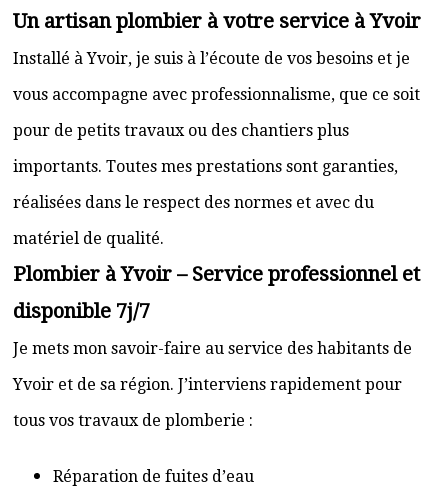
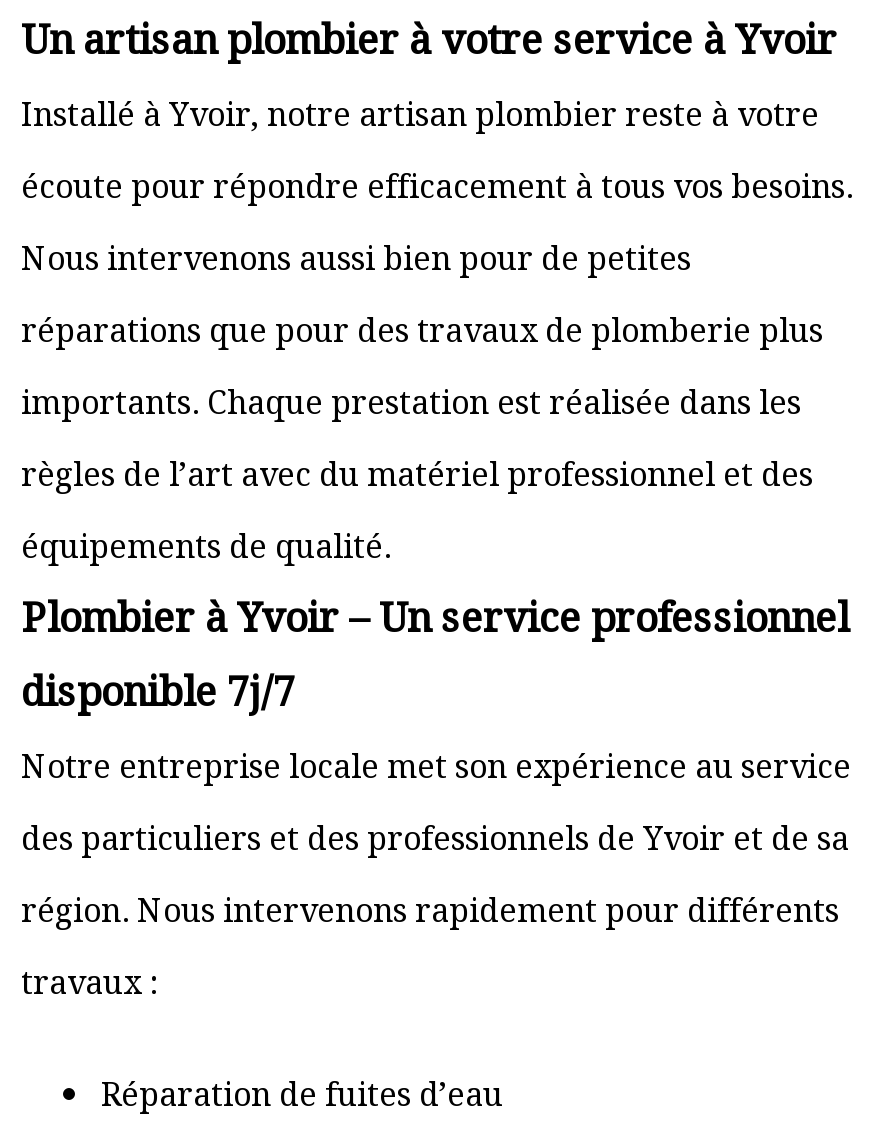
- Installé à Yvoir, je suis à l’écoute de vos besoins et je
- vous accompagne avec professionnalisme, que ce soit
- pour de petits travaux ou des chantiers plus
- importants. Toutes mes prestations sont garanties,
- réalisées dans le respect des normes et avec du
- matériel de qualité.
- Plombier à Yvoir – Service professionnel et
+ Installé à Yvoir, notre artisan plombier reste à votre
+ écoute pour répondre efficacement à tous vos besoins.
+ Nous intervenons aussi bien pour de petites
+ réparations que pour des travaux de plomberie plus
+ importants. Chaque prestation est réalisée dans les
+ règles de l’art avec du matériel professionnel et des
+ équipements de qualité.
+ Plombier à Yvoir – Un service professionnel

- Je mets mon savoir-faire au service des habitants de
- Yvoir et de sa région. J’interviens rapidement pour
- tous vos travaux de plomberie :
+ Notre entreprise locale met son expérience au service
+ des particuliers et des professionnels de Yvoir et de sa
+ région. Nous intervenons rapidement pour différents
+ travaux :
